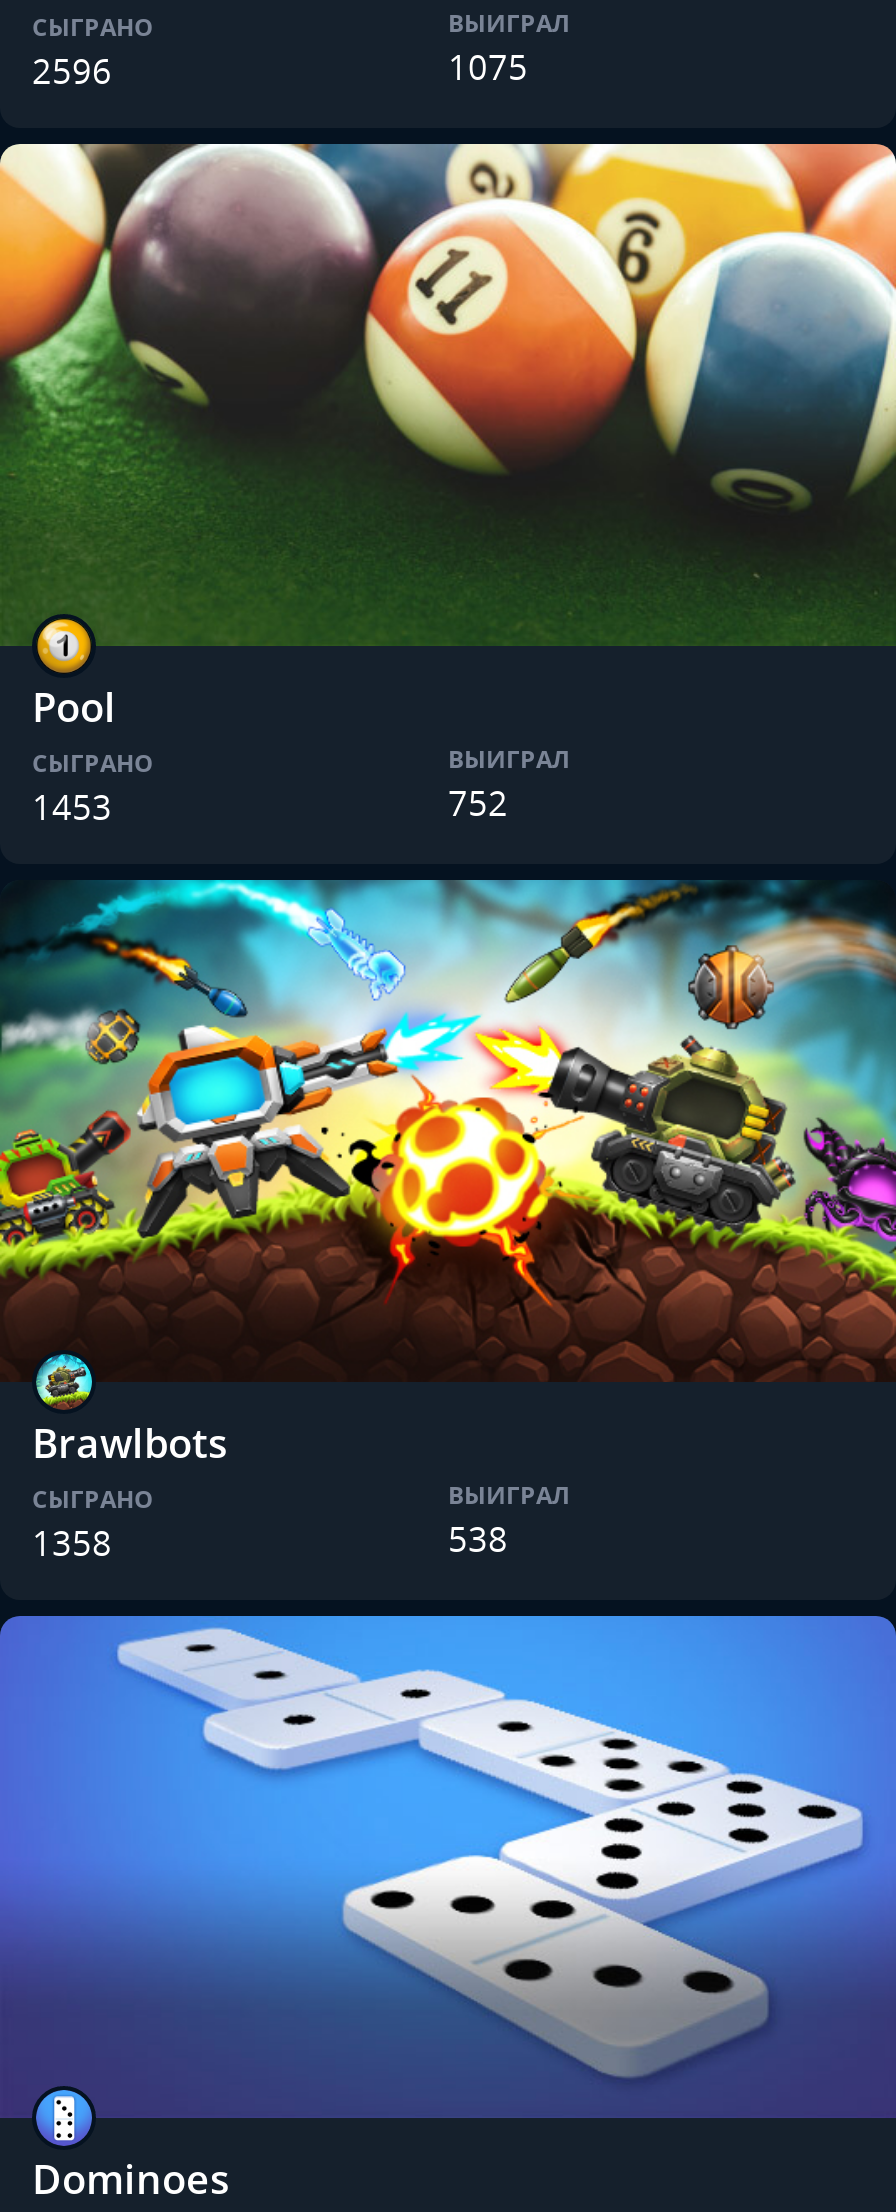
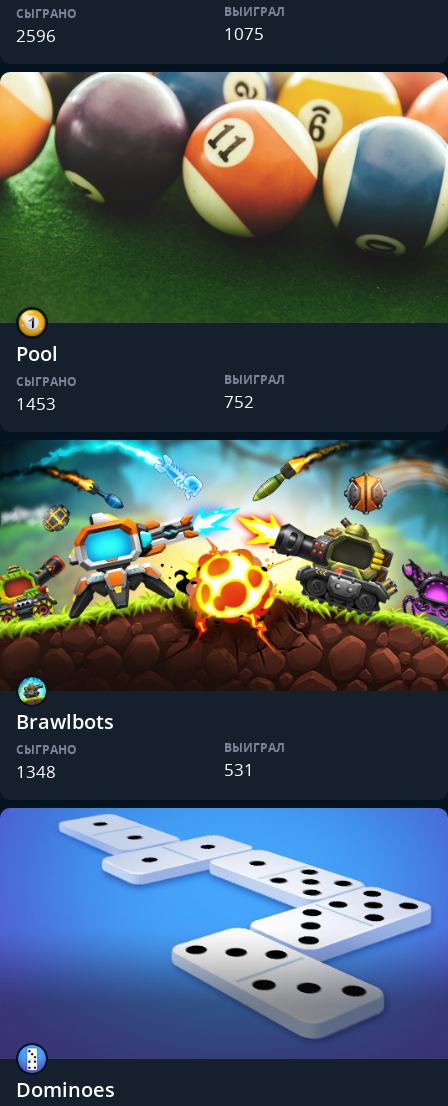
- 1358
+ 1348

- 538
+ 531
